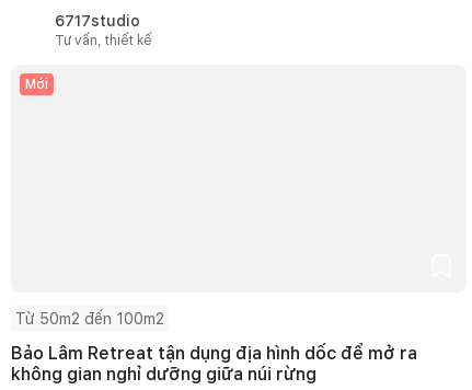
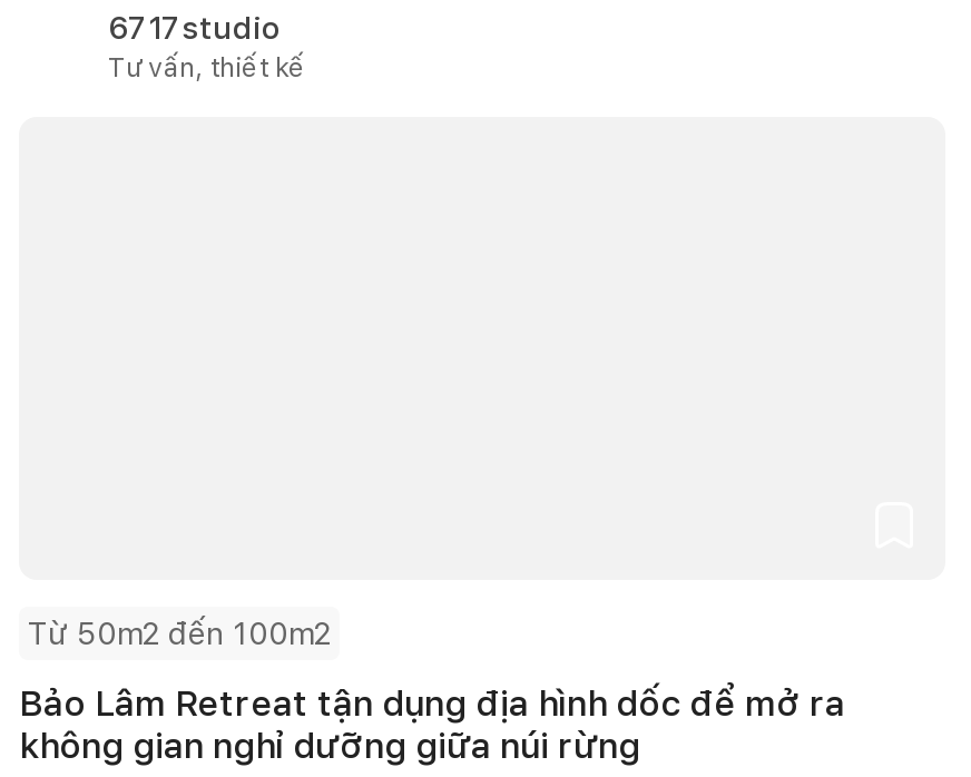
- Mới
